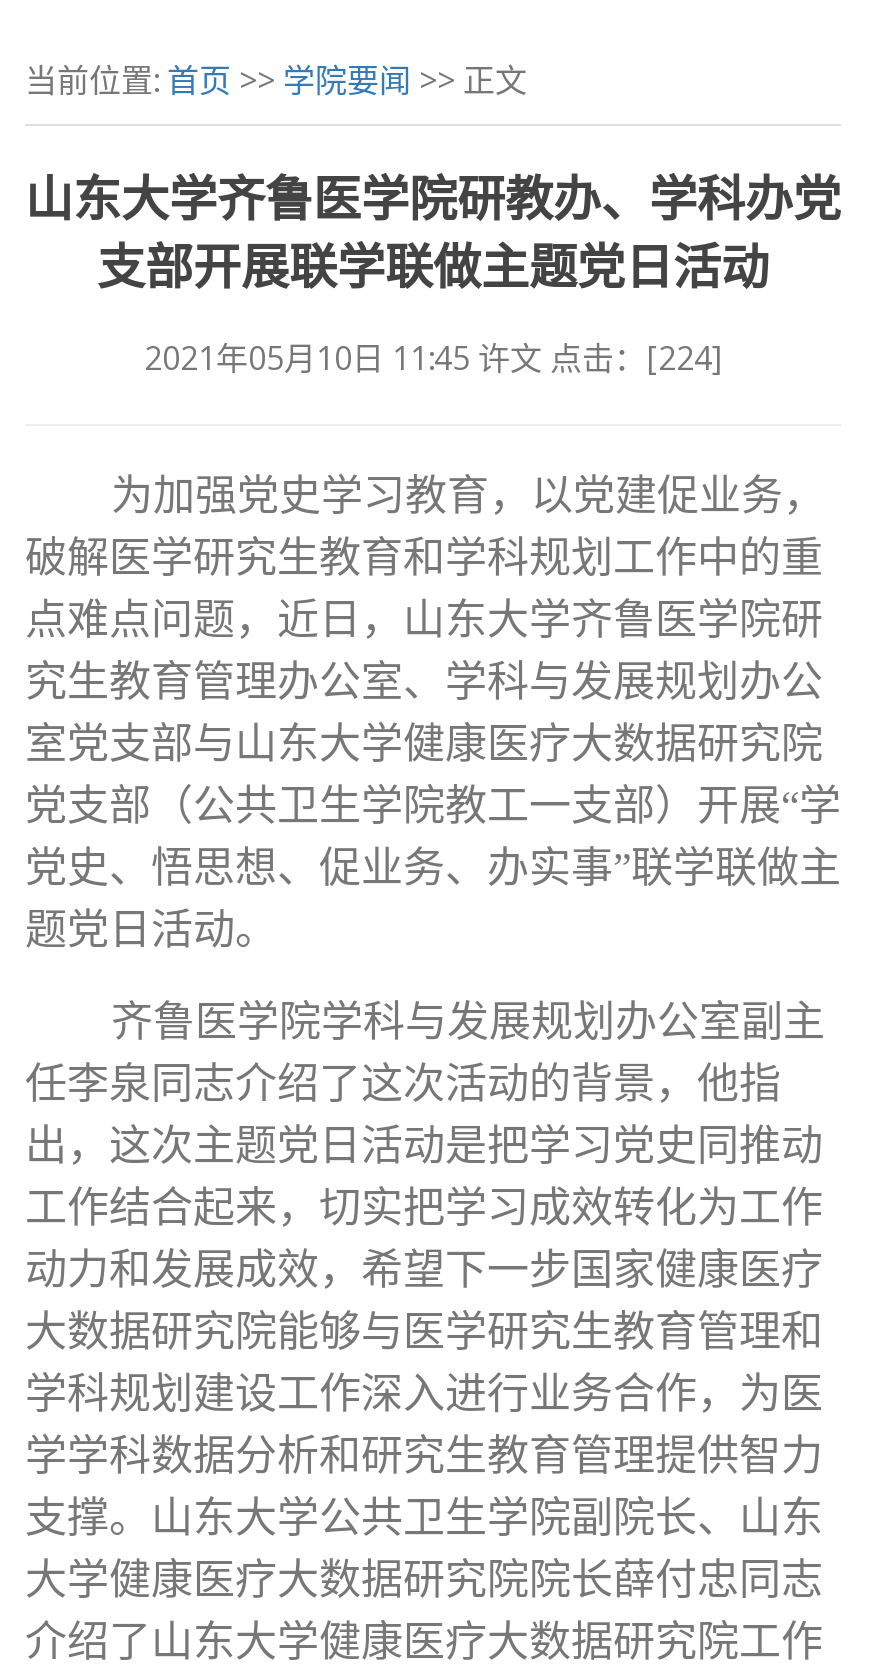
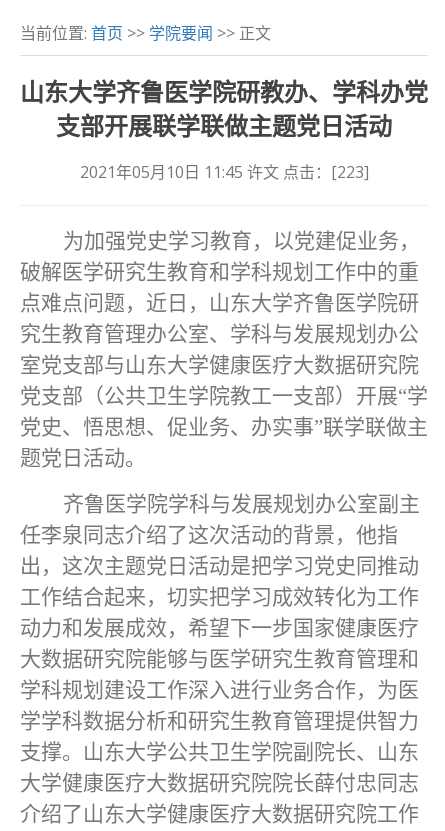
- 2021年05月10日 11:45 许文 点击：[224]
+ 2021年05月10日 11:45 许文 点击：[223]
